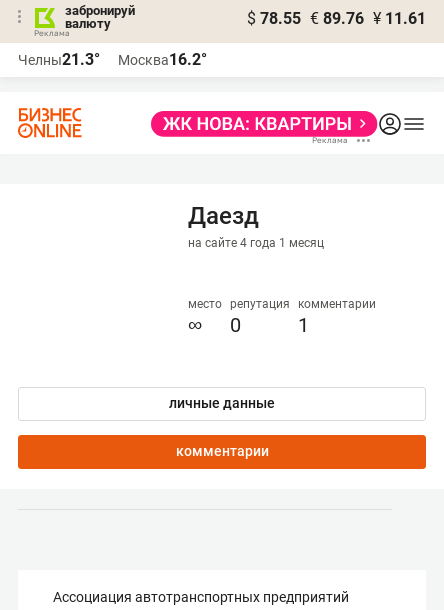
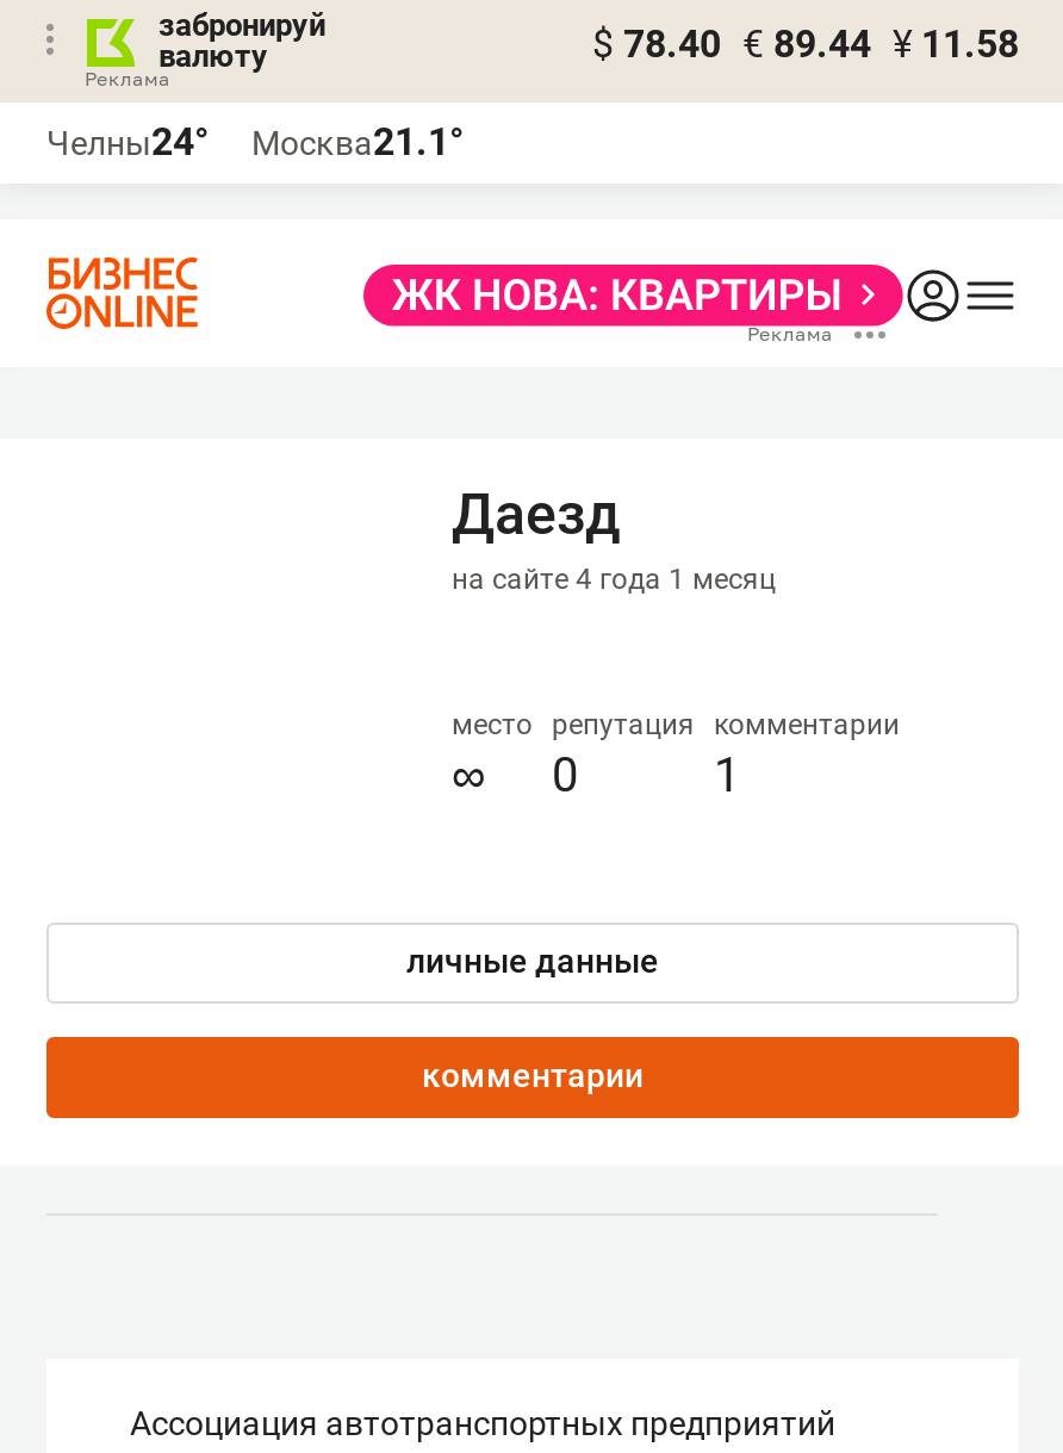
- $ 78.55 € 89.76 ¥ 11.61
+ $ 78.40 € 89.44 ¥ 11.58

- Челны21.3°
+ Челны24°

- Москва16.2°
+ Москва21.1°
